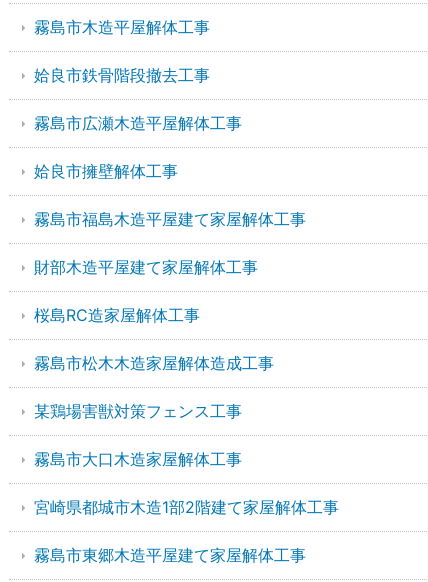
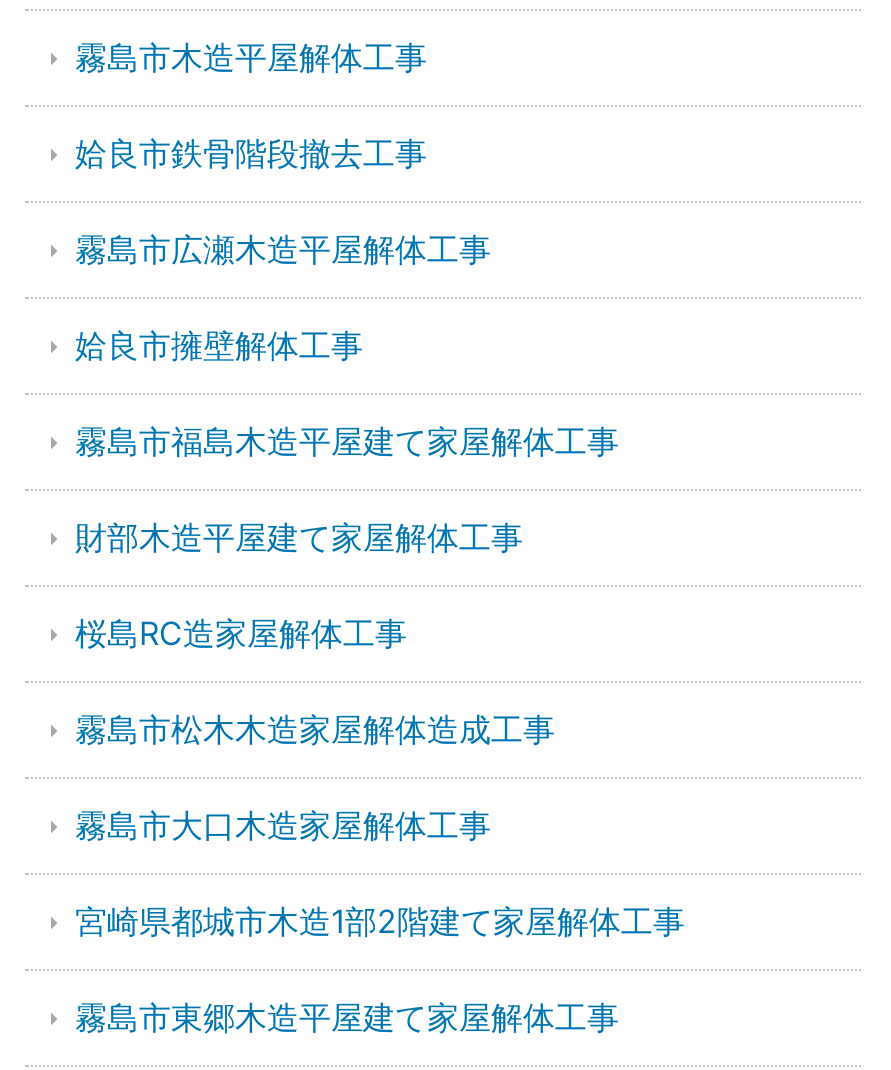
- 某鶏場害獣対策フェンス工事
